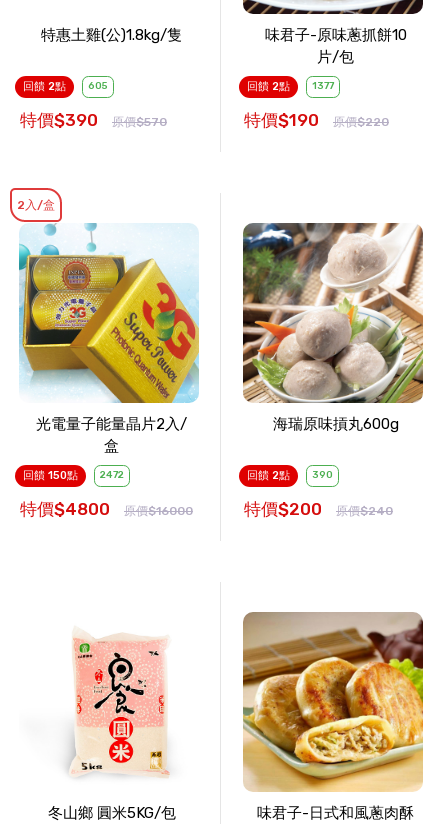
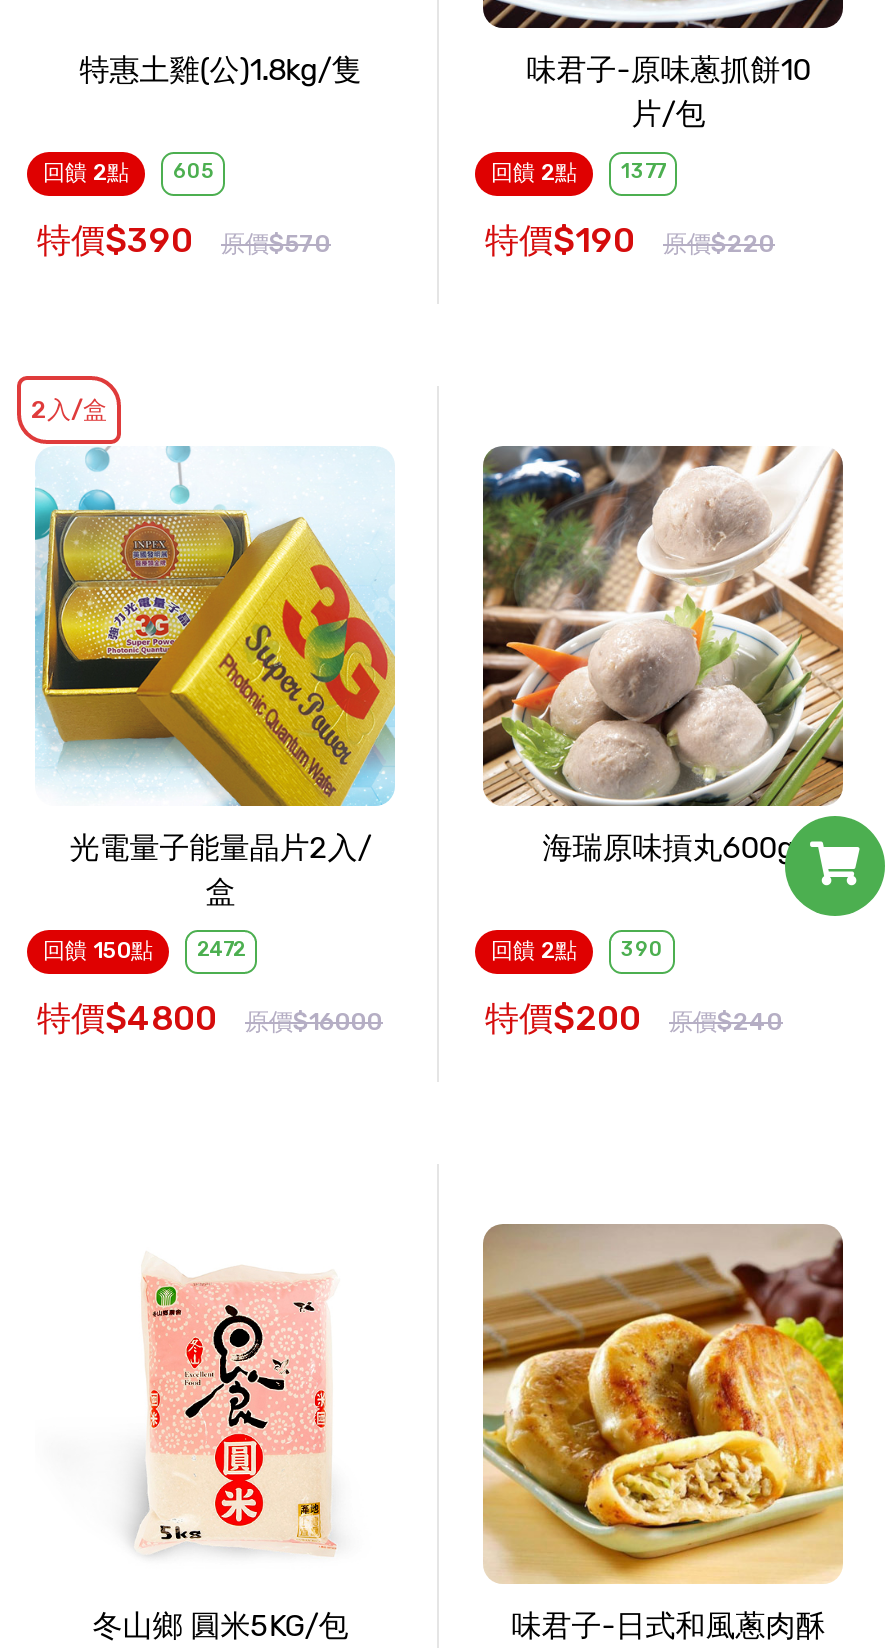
+ [image]
